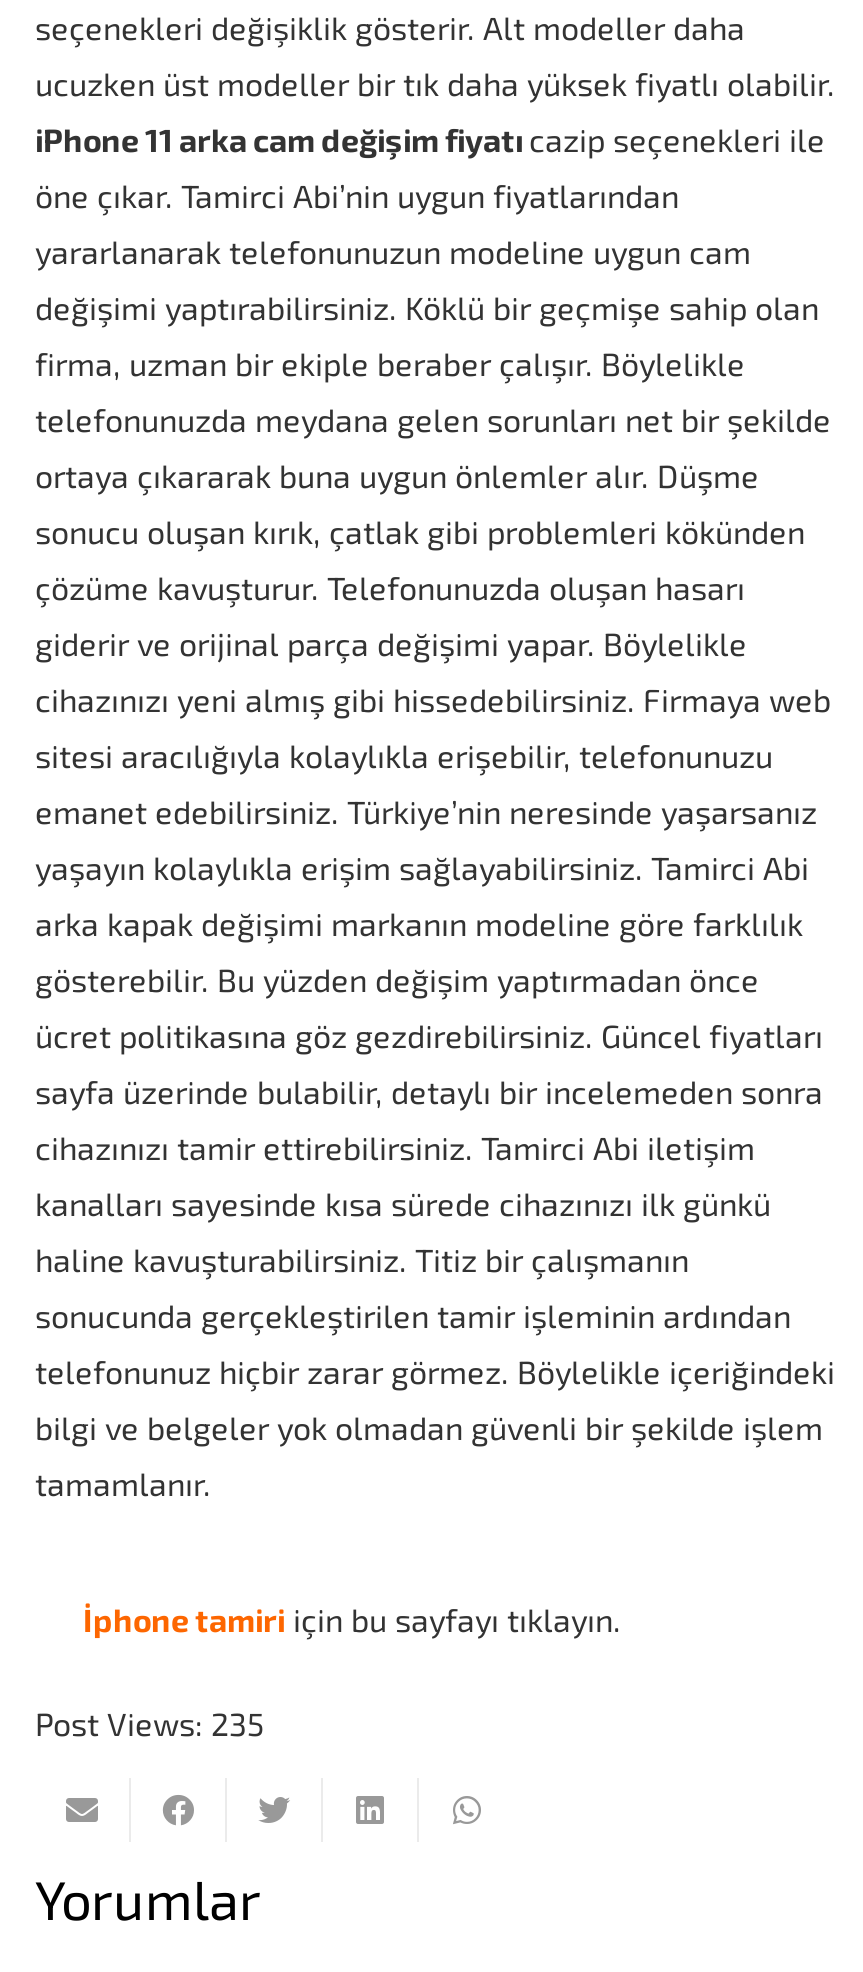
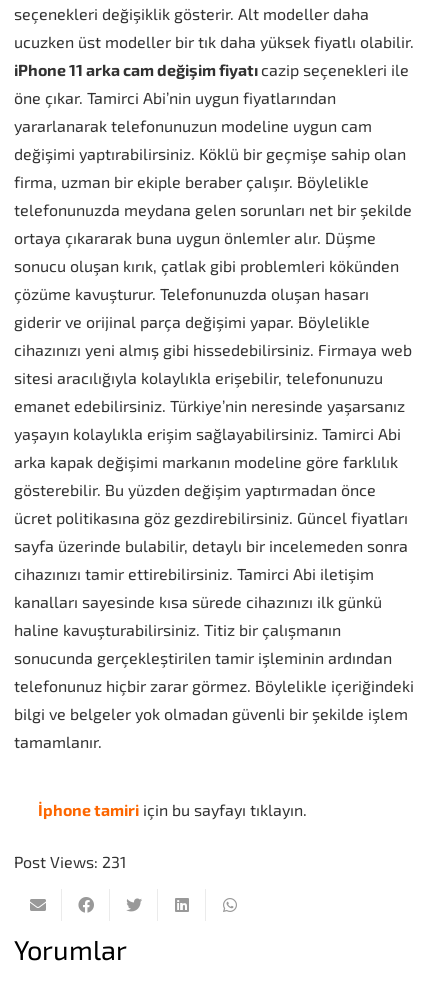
- Post Views: 235
+ Post Views: 231
